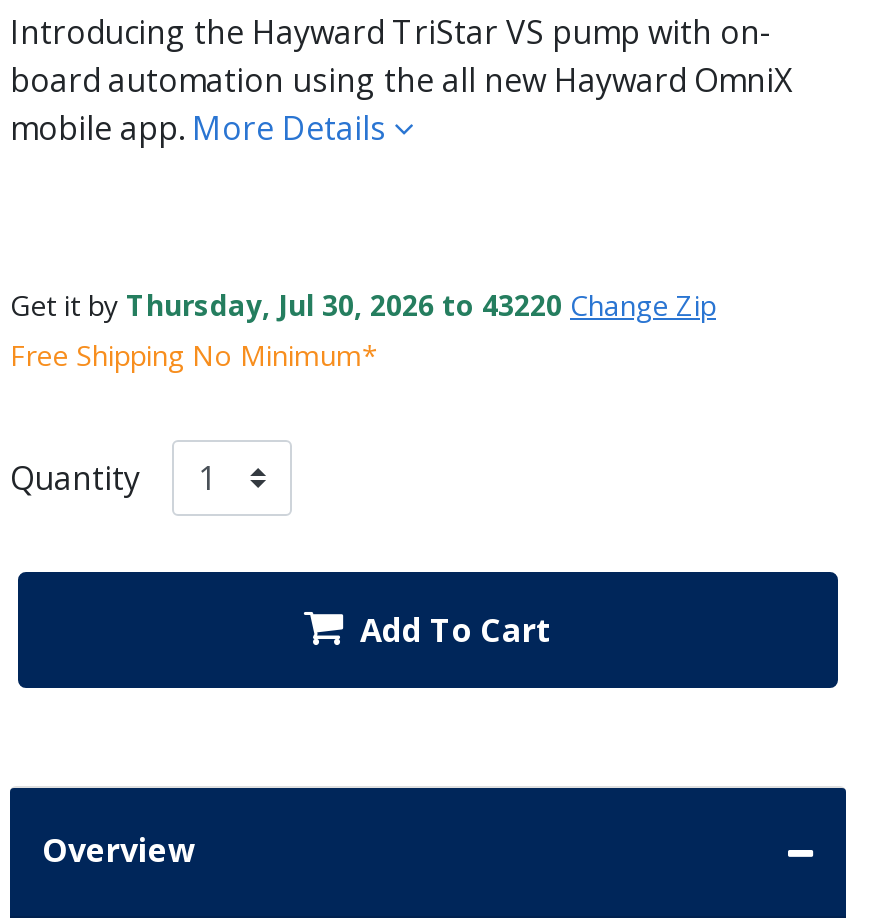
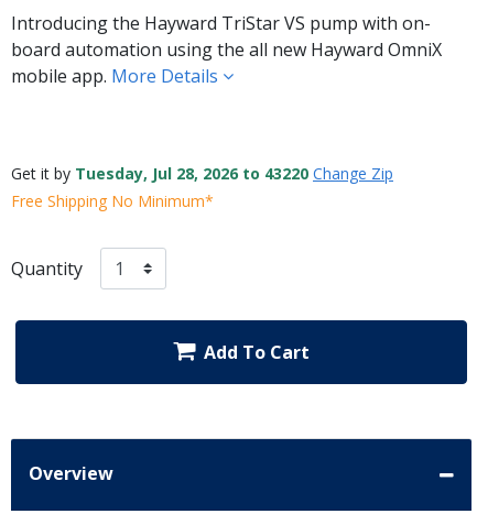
- Get it by Thursday, Jul 30, 2026 to 43220 Change Zip
+ Get it by Tuesday, Jul 28, 2026 to 43220 Change Zip
